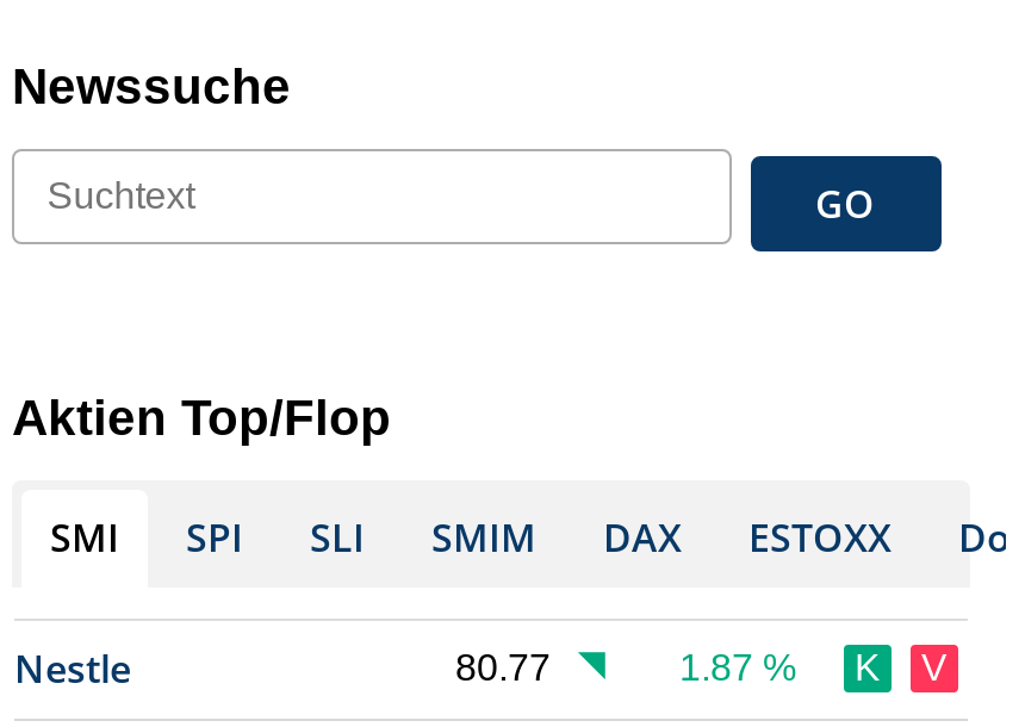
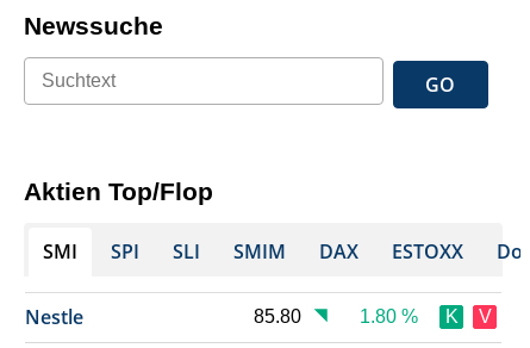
- 80.77
+ 85.80

- 1.87 % K V
+ 1.80 % K V
